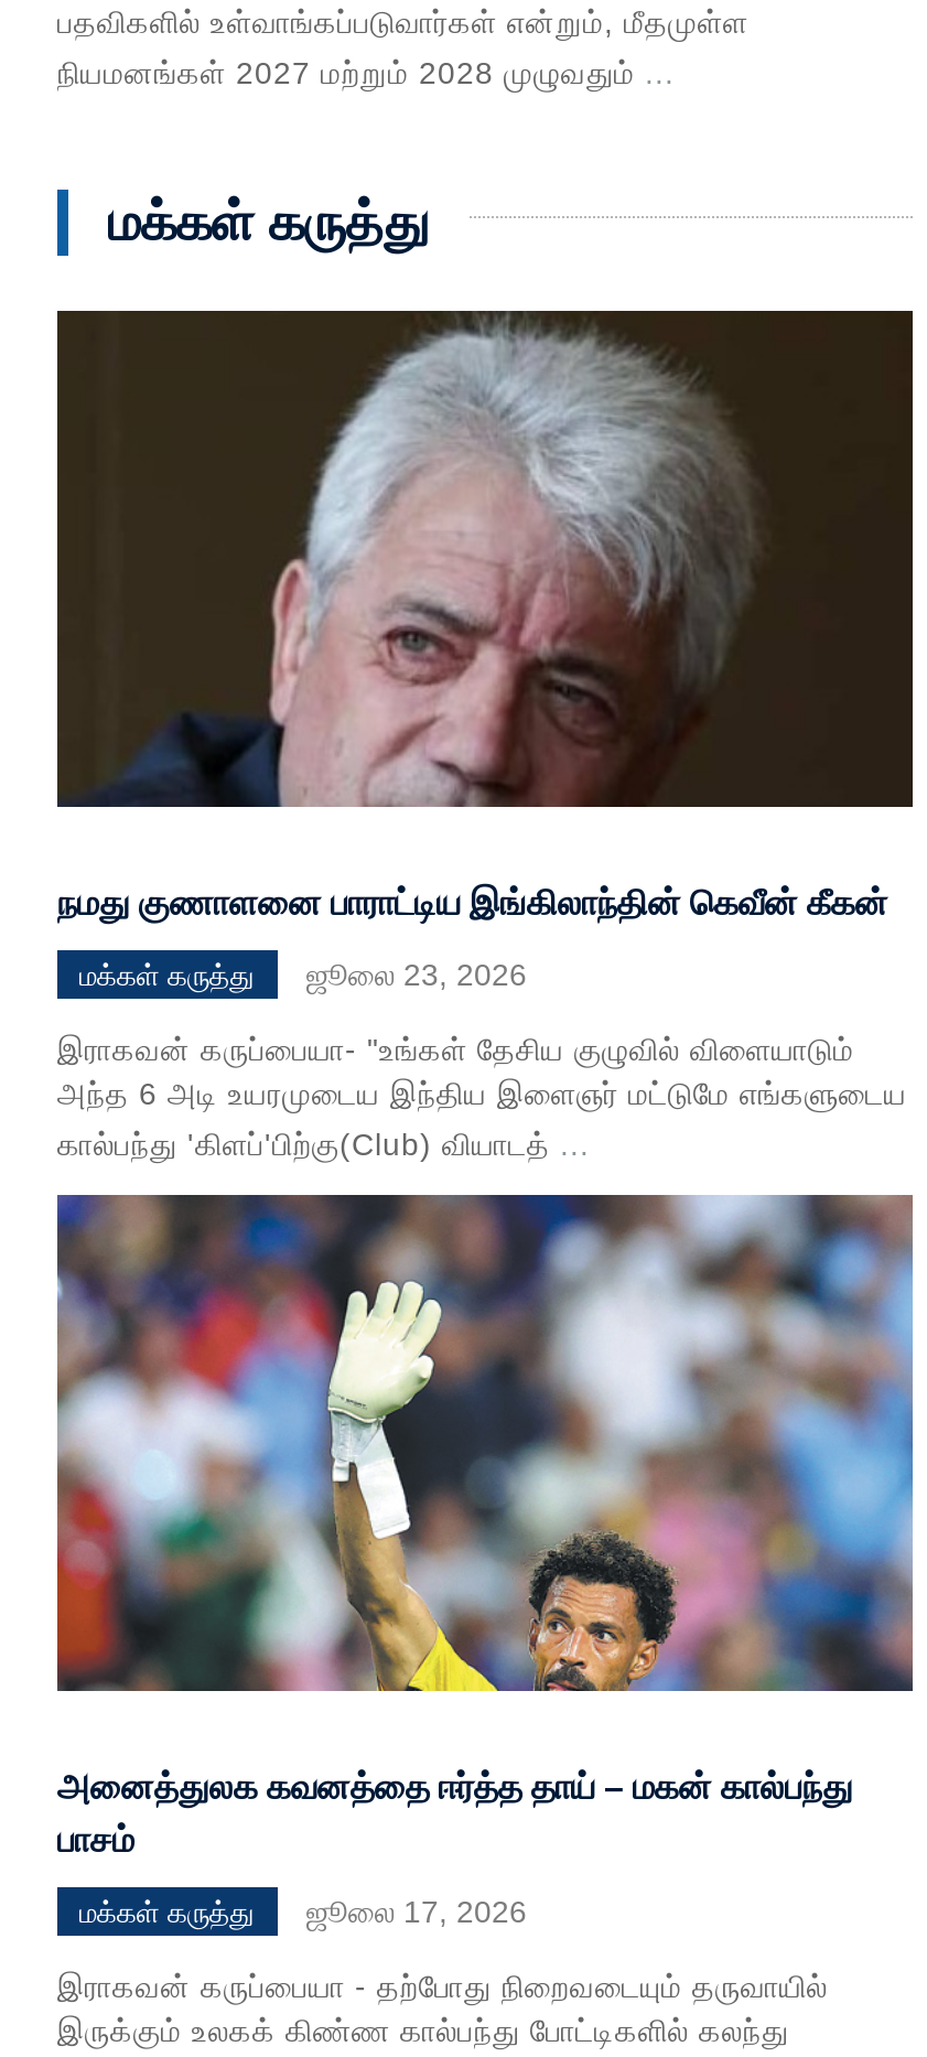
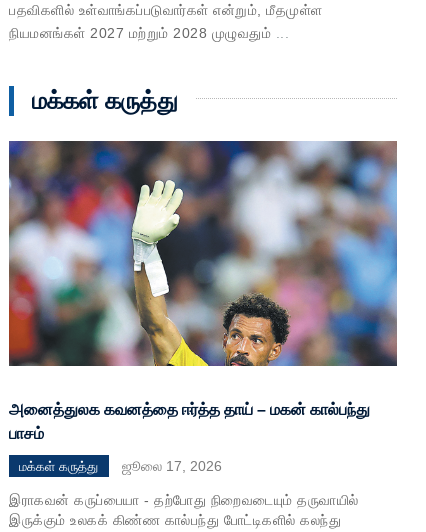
- [image]
- நமது குணாளனை பாராட்டிய இங்கிலாந்தின் கெவீன் கீகன்
- மக்கள் கருத்து
- ஜூலை 23, 2026
- இராகவன் கருப்பையா- "உங்கள் தேசிய குழுவில் விளையாடும்
- அந்த 6 அடி உயரமுடைய இந்திய இளைஞர் மட்டுமே எங்களுடைய
- கால்பந்து 'கிளப்'பிற்கு(Club) வியாடத்...
